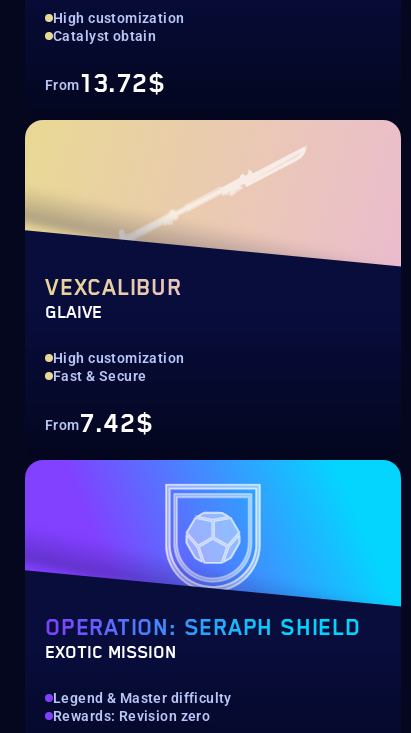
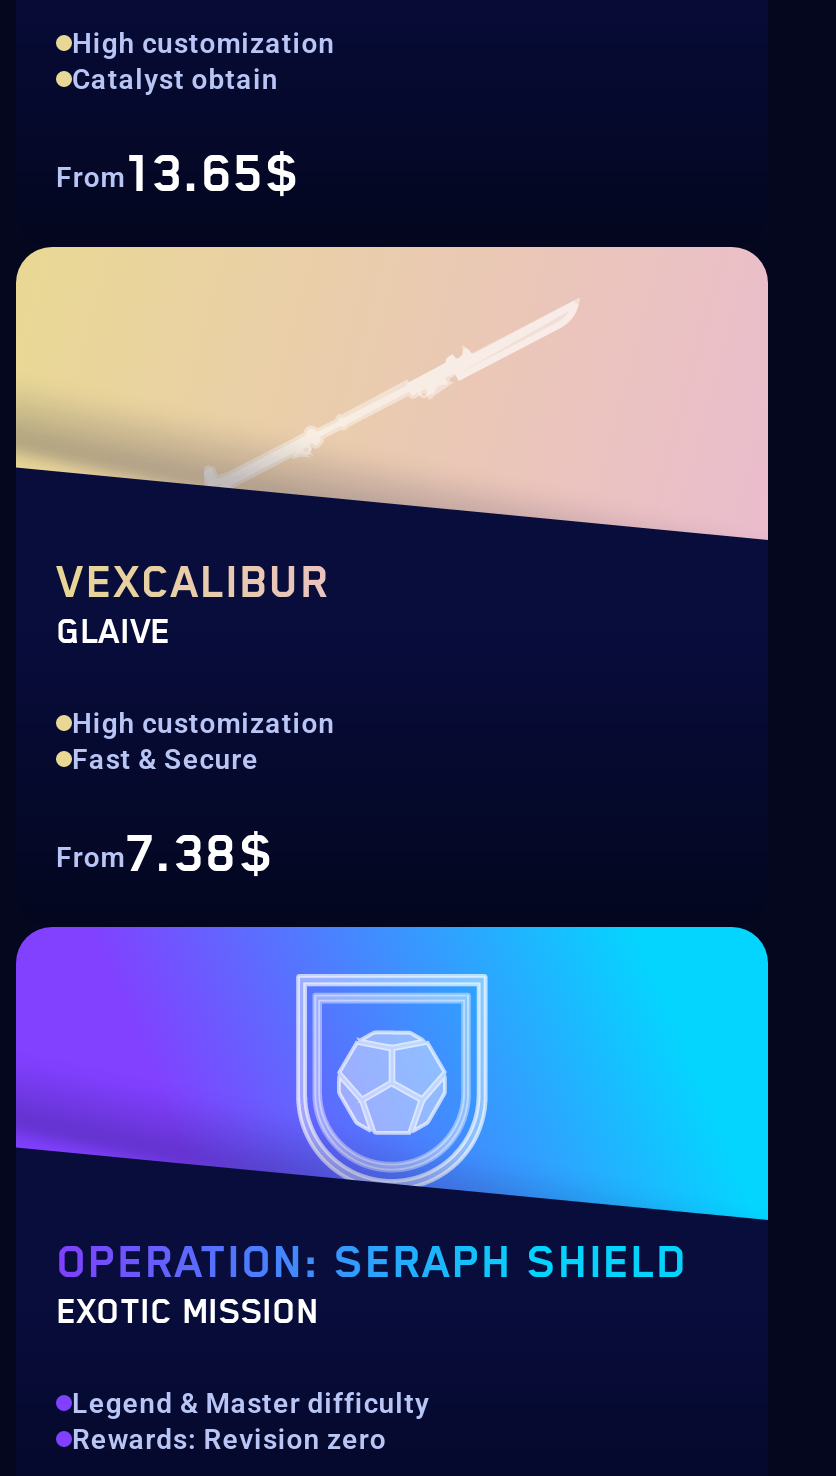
- From13.72$
+ From13.65$

- From7.42$
+ From7.38$
